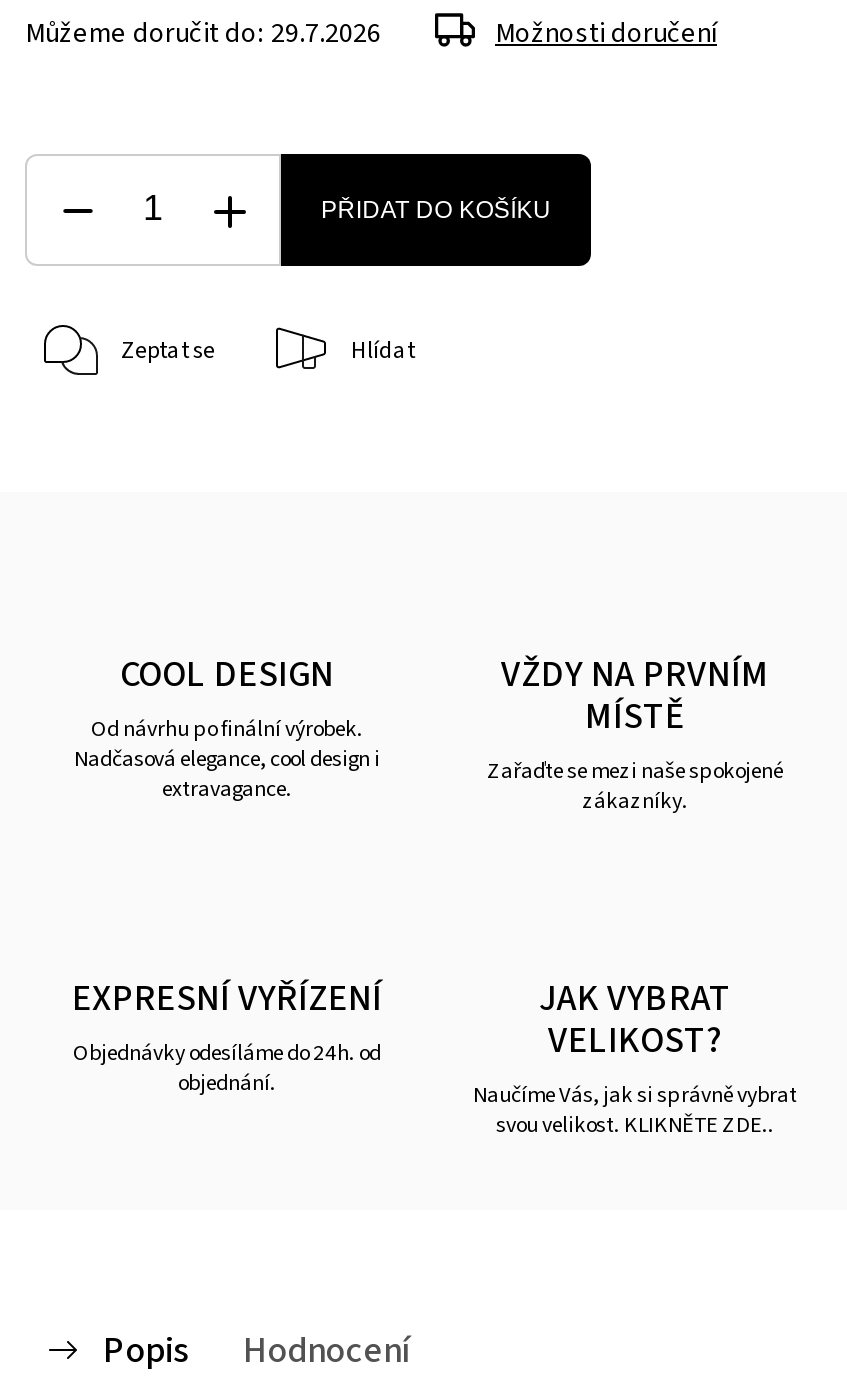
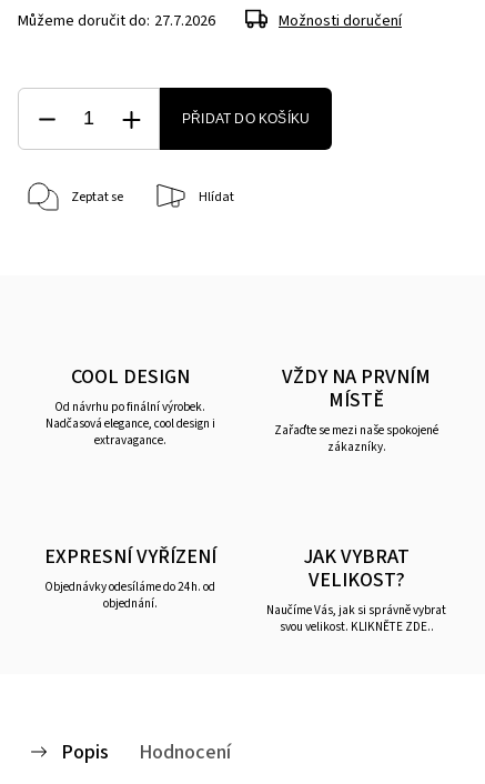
- Můžeme doručit do: 29.7.2026
+ Můžeme doručit do: 27.7.2026
